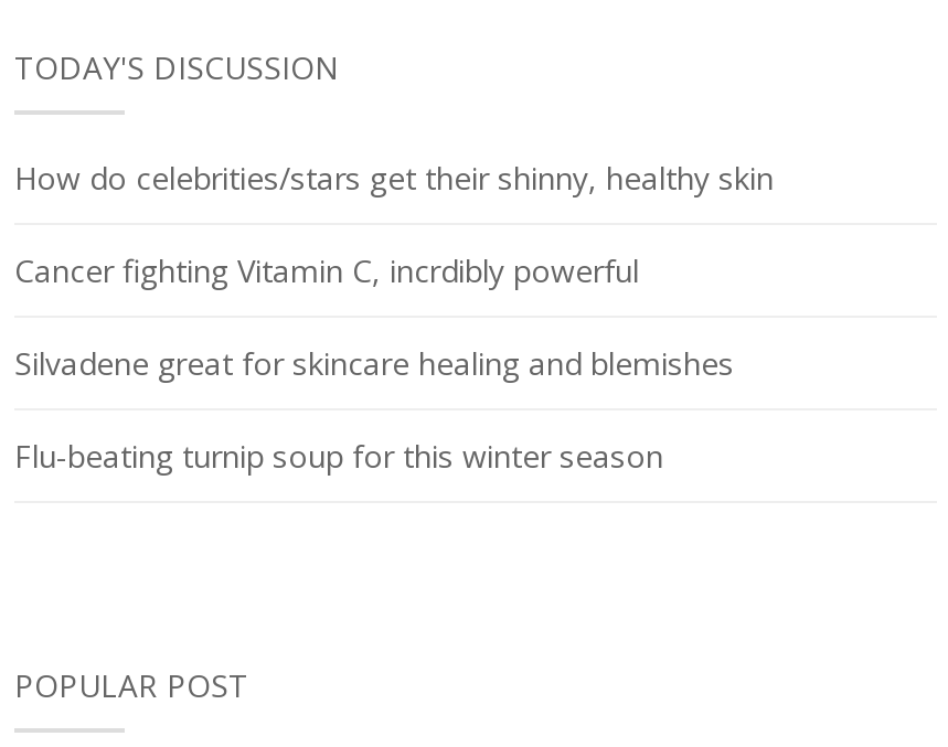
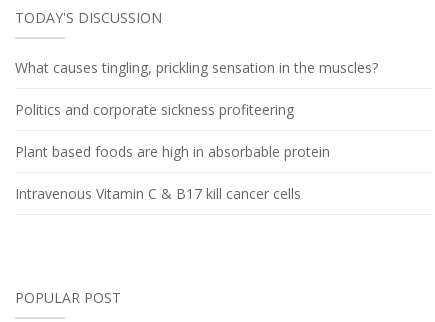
- How do celebrities/stars get their shinny, healthy skin
+ What causes tingling, prickling sensation in the muscles?

- Cancer fighting Vitamin C, incrdibly powerful
+ Politics and corporate sickness profiteering

- Silvadene great for skincare healing and blemishes
+ Plant based foods are high in absorbable protein

- Flu-beating turnip soup for this winter season
+ Intravenous Vitamin C & B17 kill cancer cells
